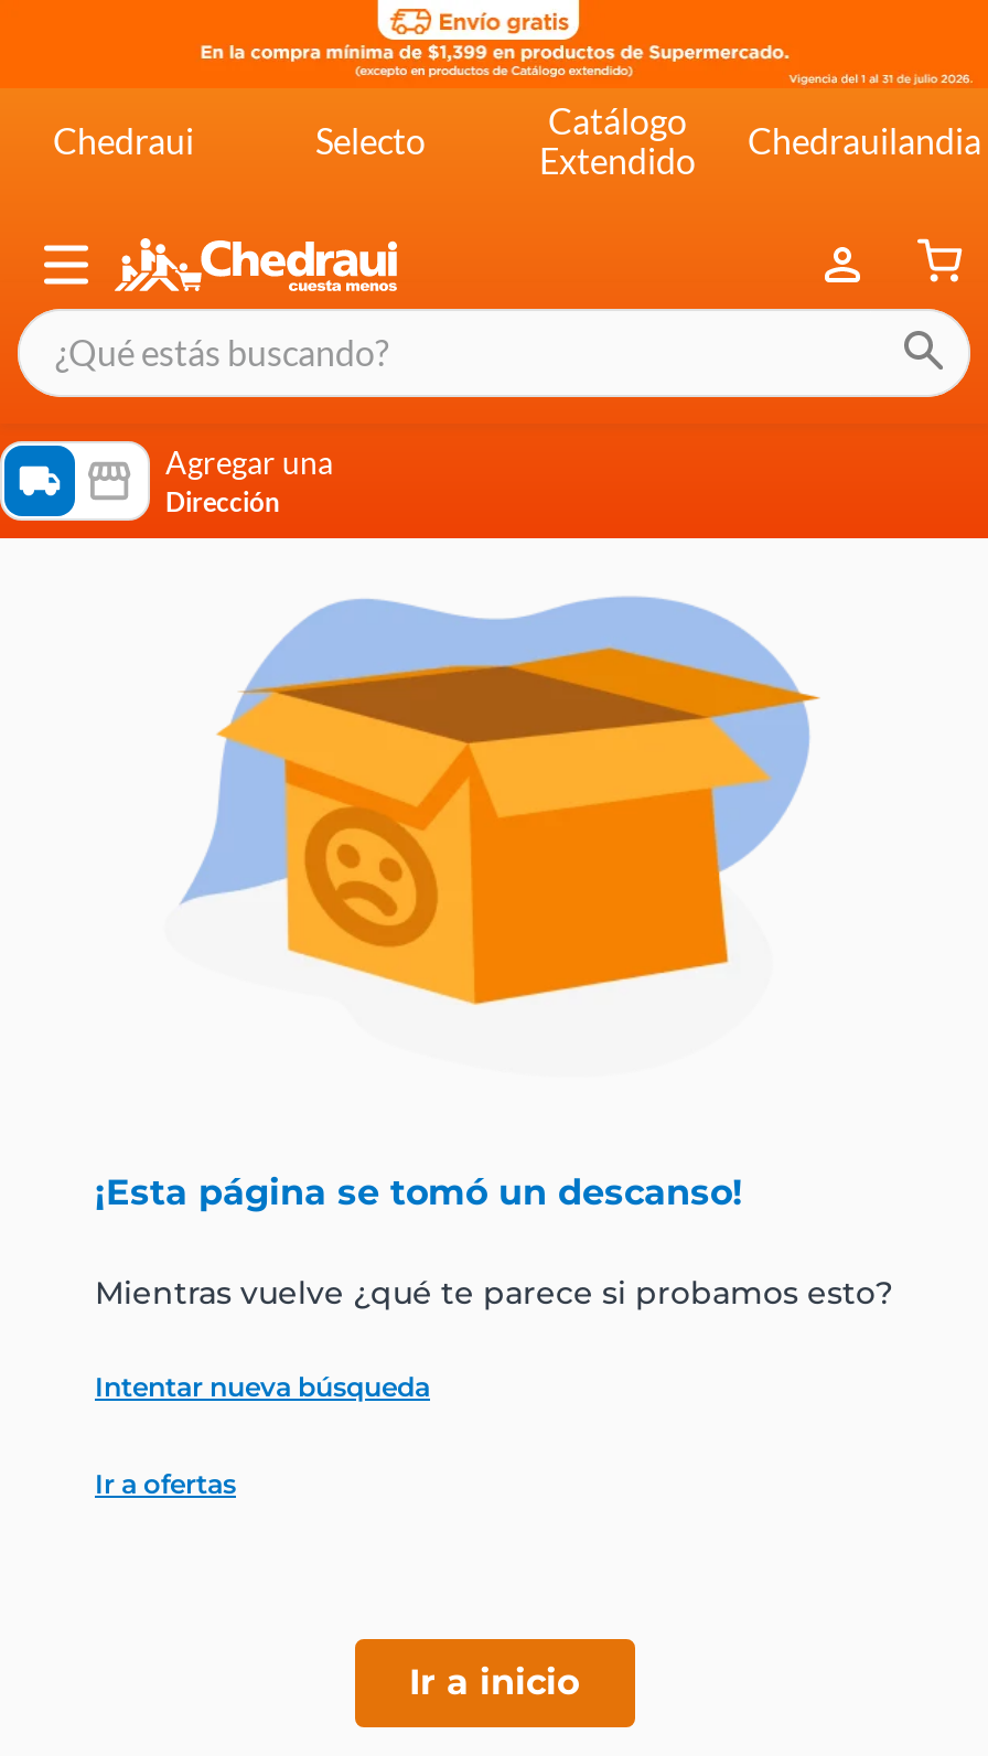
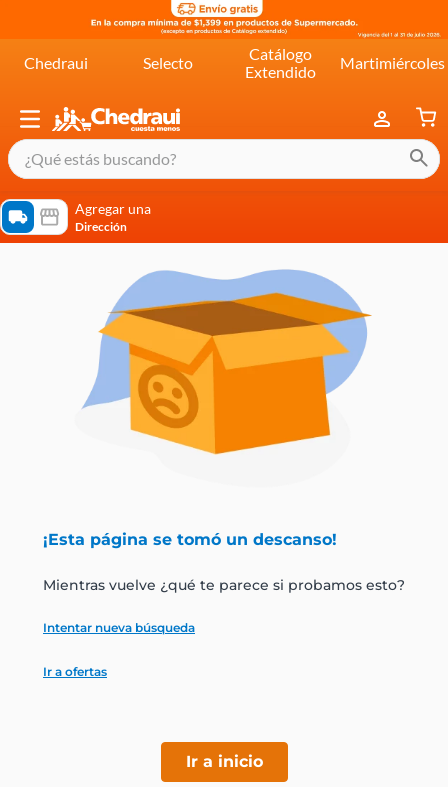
- Chedrauilandia
+ Martimiércoles
